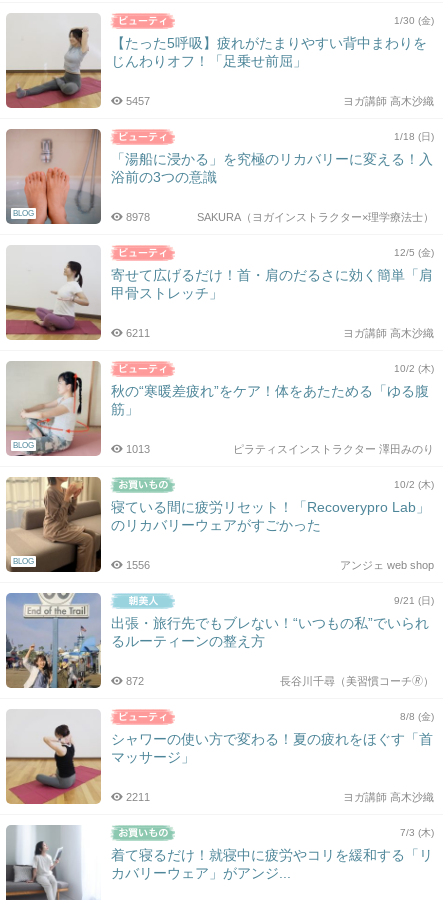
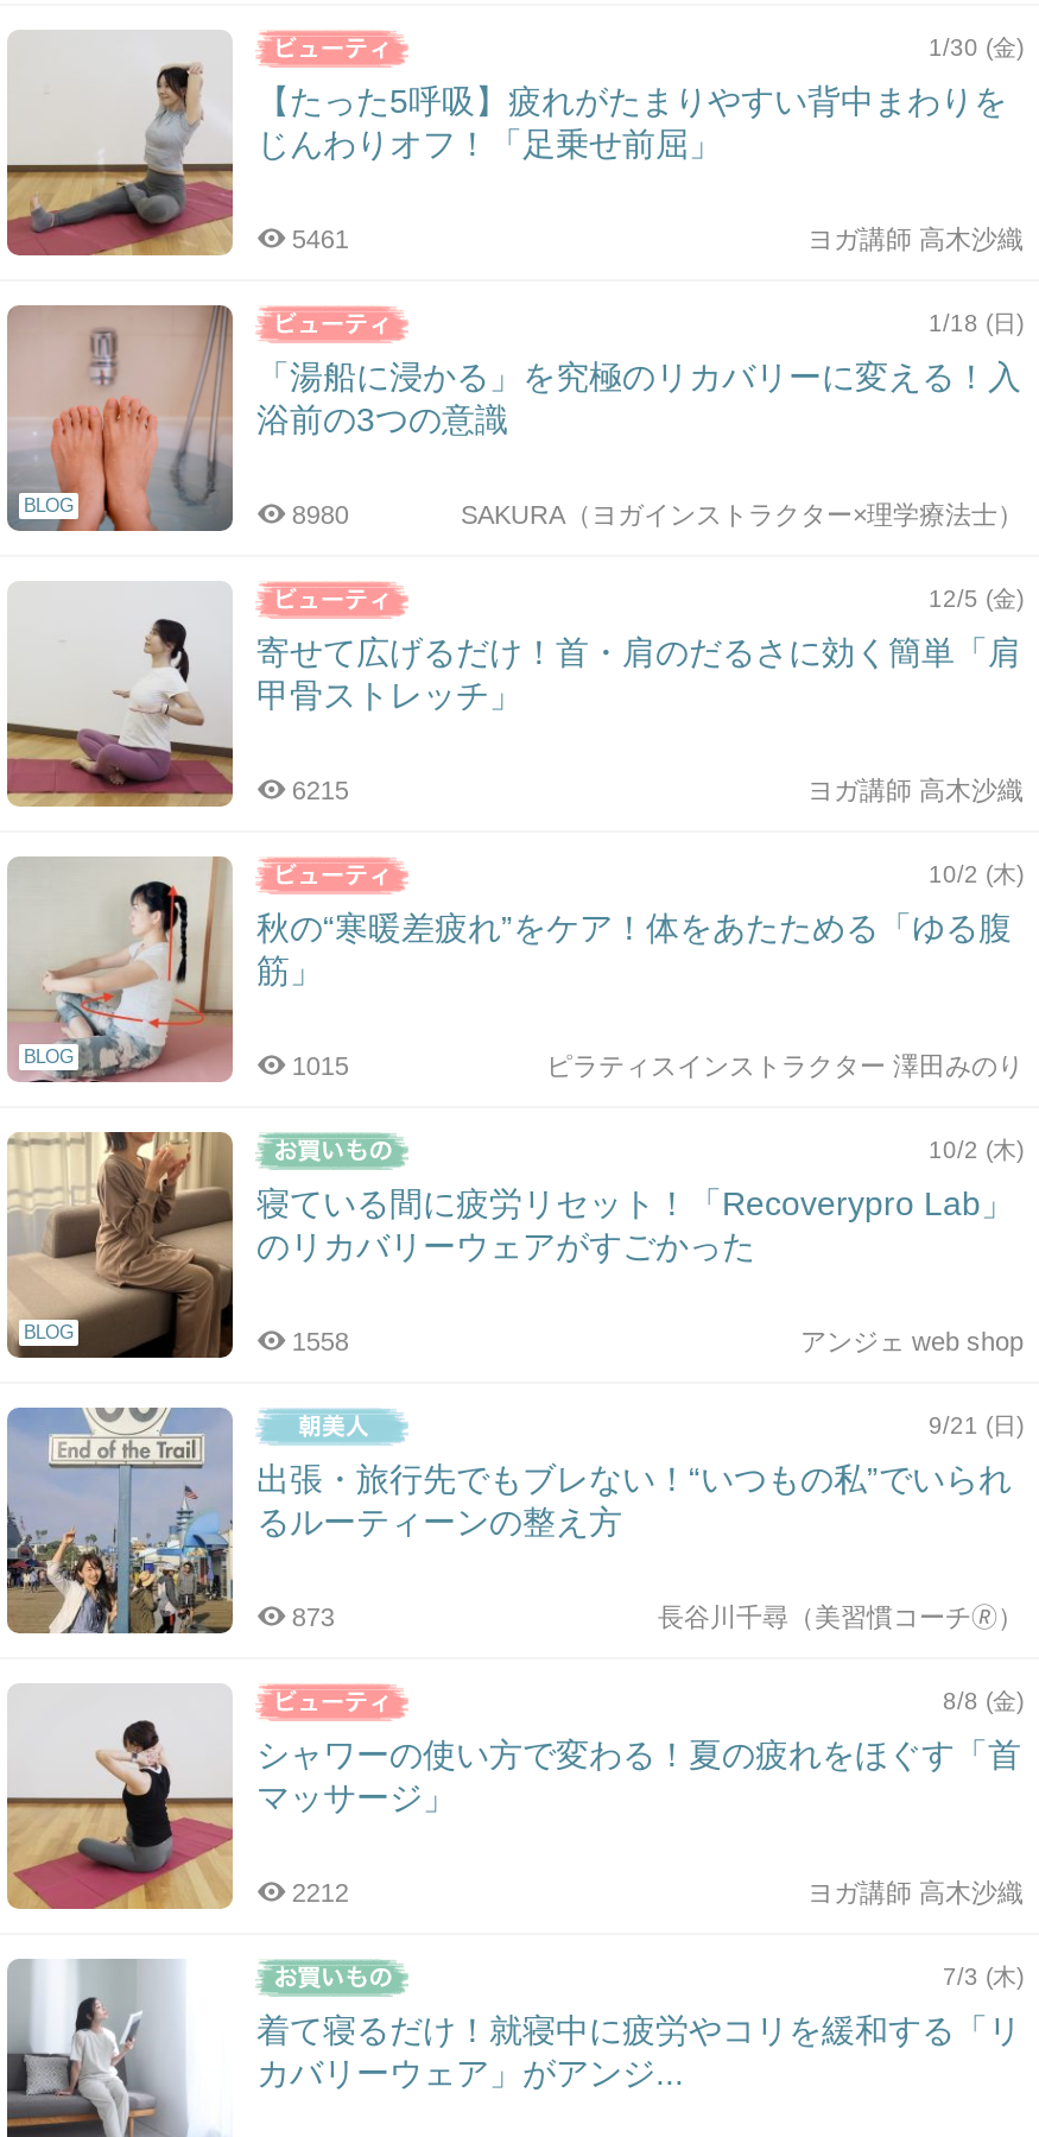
- 5457
+ 5461

- 8978
+ 8980

- 6211
+ 6215

- 1013
+ 1015

- 1556
+ 1558

- 872
+ 873

- 2211
+ 2212
